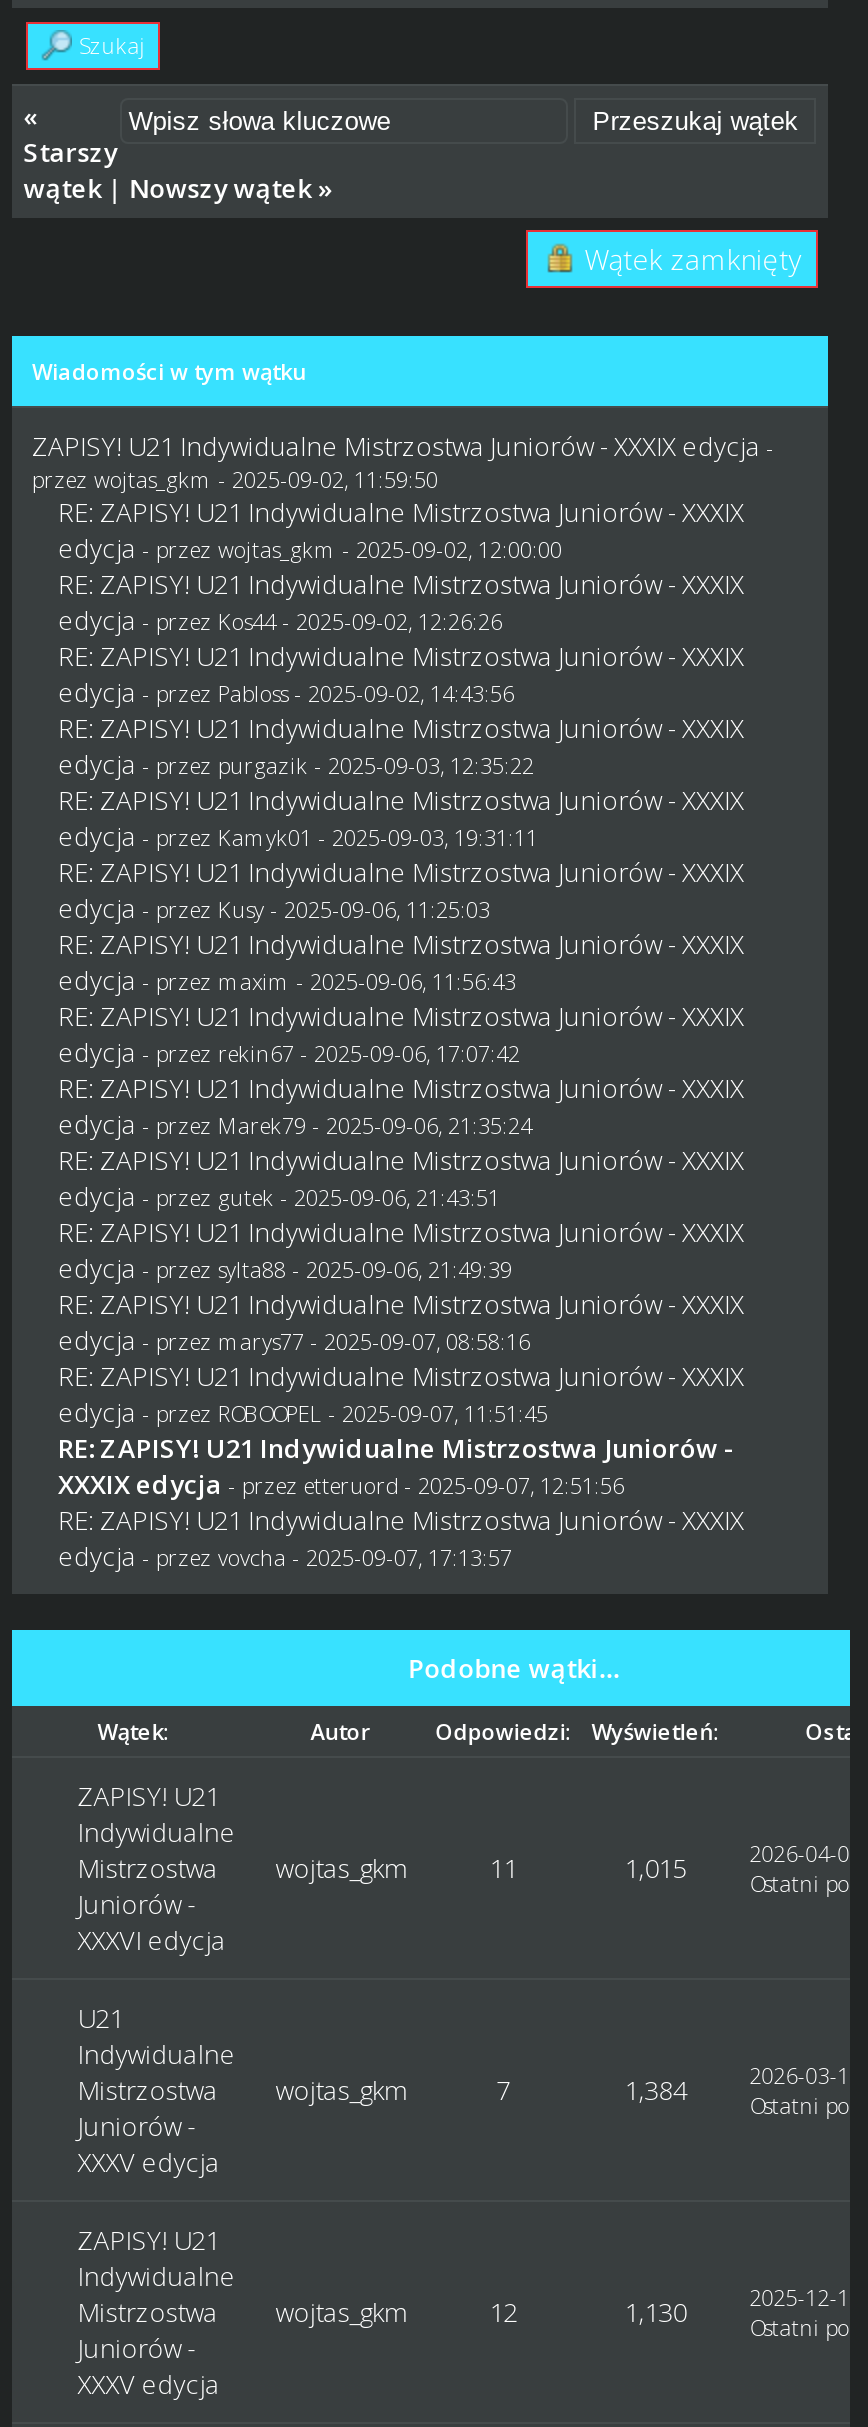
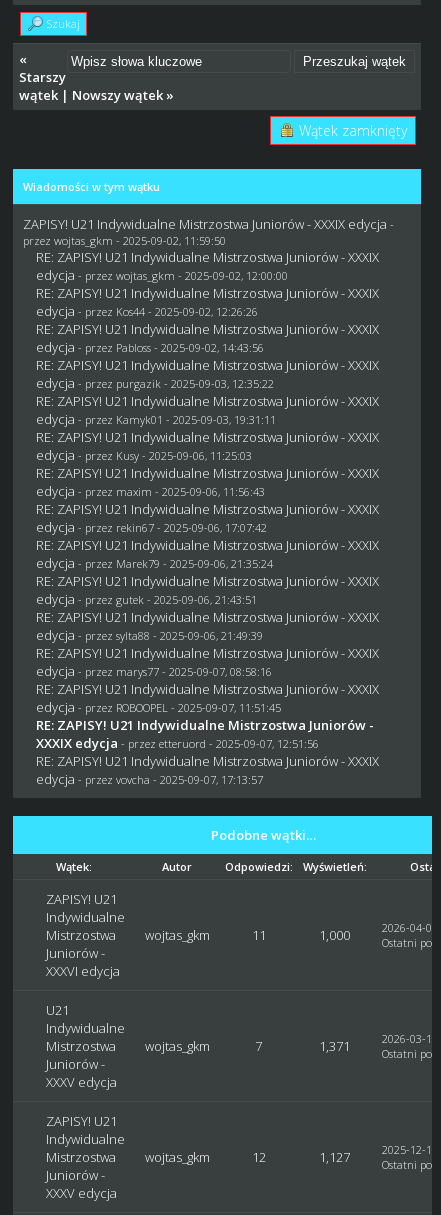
- 1,015
+ 1,000

- 1,384
+ 1,371

- 1,130
+ 1,127
